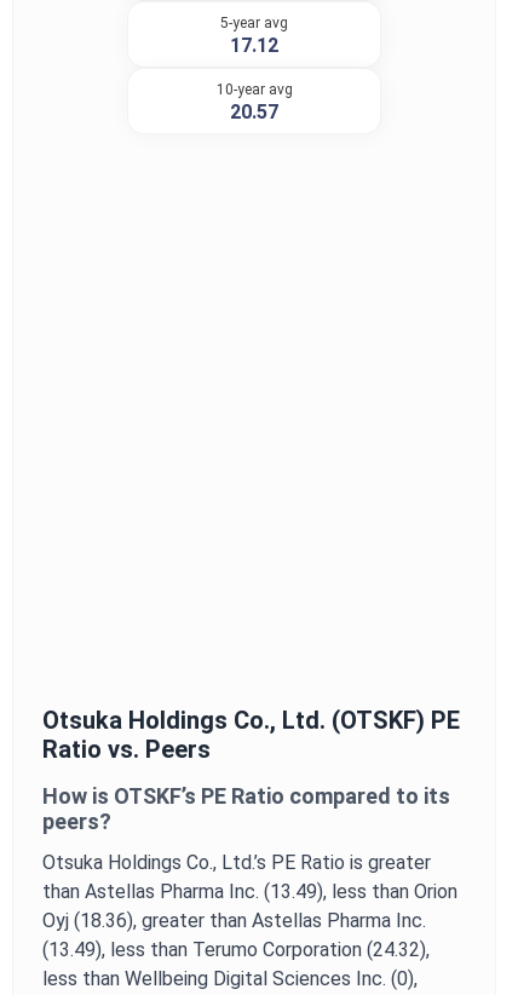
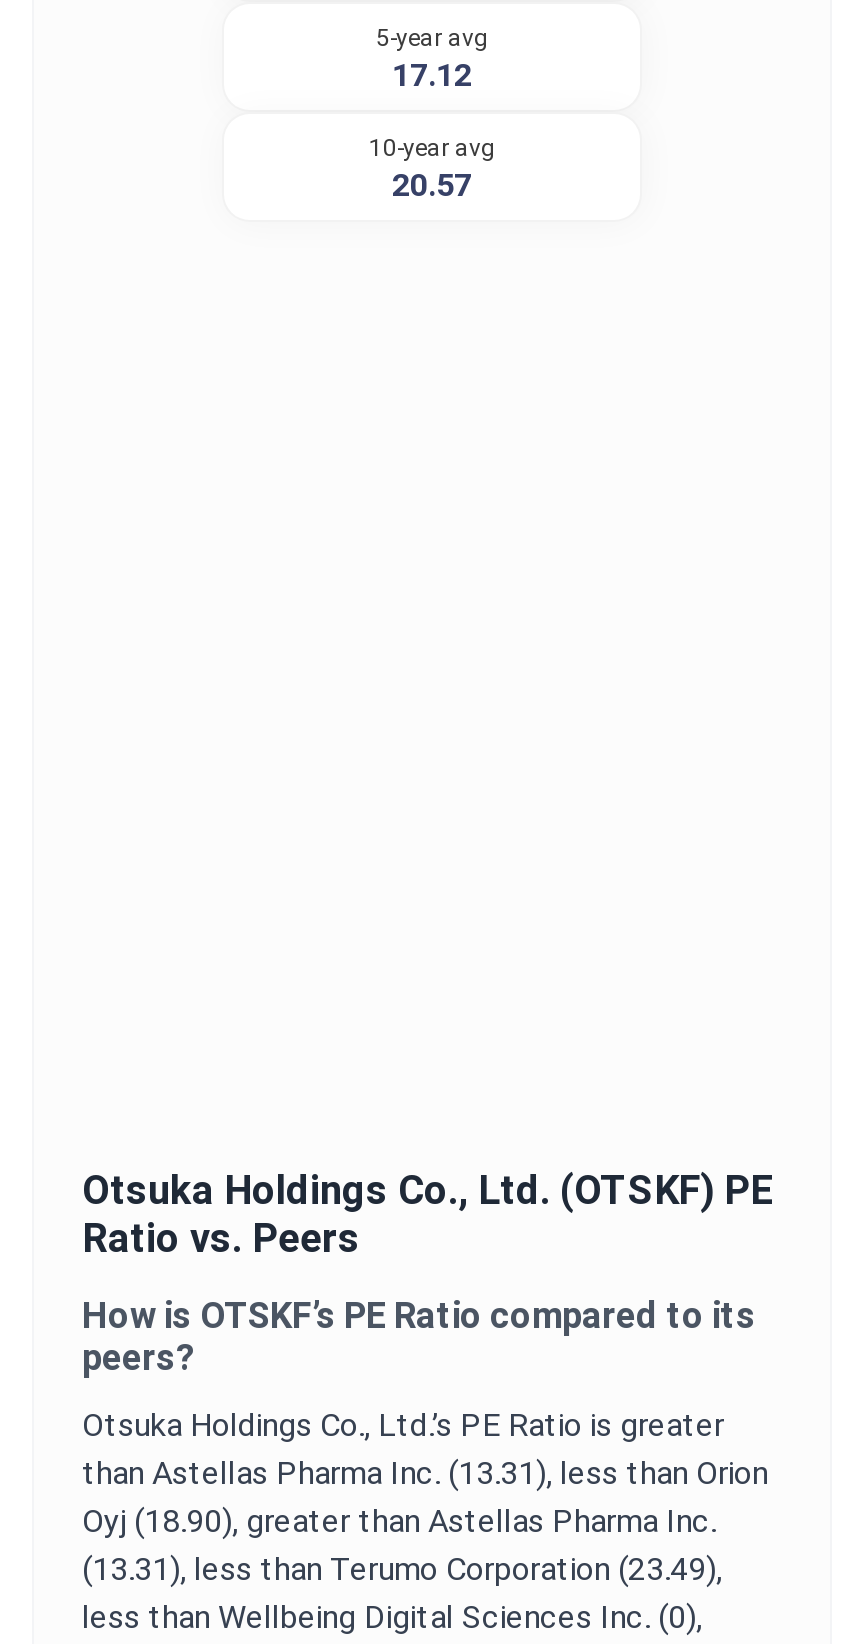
- than Astellas Pharma Inc. (13.49), less than Orion
+ than Astellas Pharma Inc. (13.31), less than Orion

- Oyj (18.36), greater than Astellas Pharma Inc.
+ Oyj (18.90), greater than Astellas Pharma Inc.

- (13.49), less than Terumo Corporation (24.32),
+ (13.31), less than Terumo Corporation (23.49),
